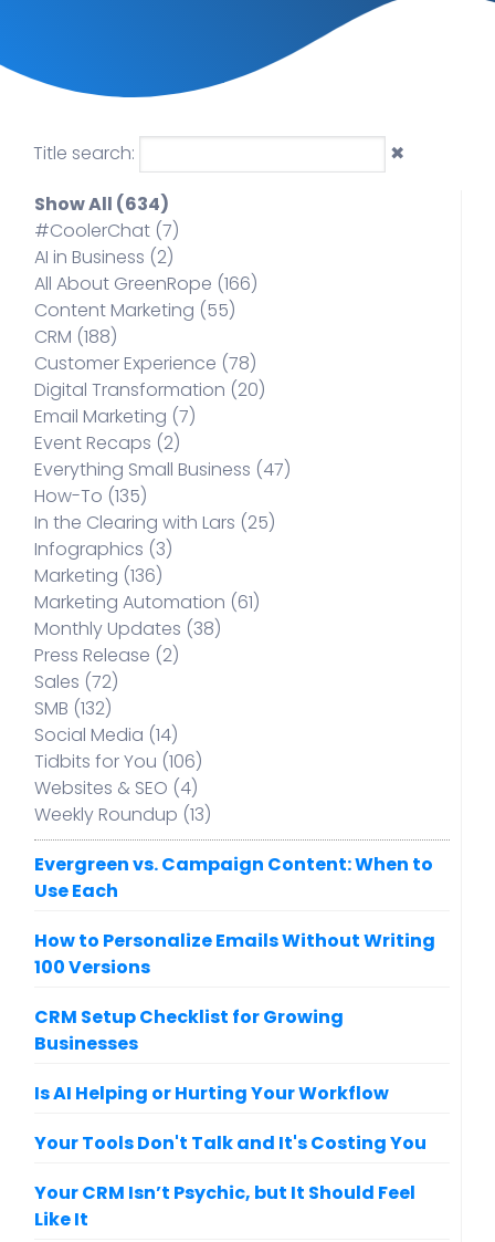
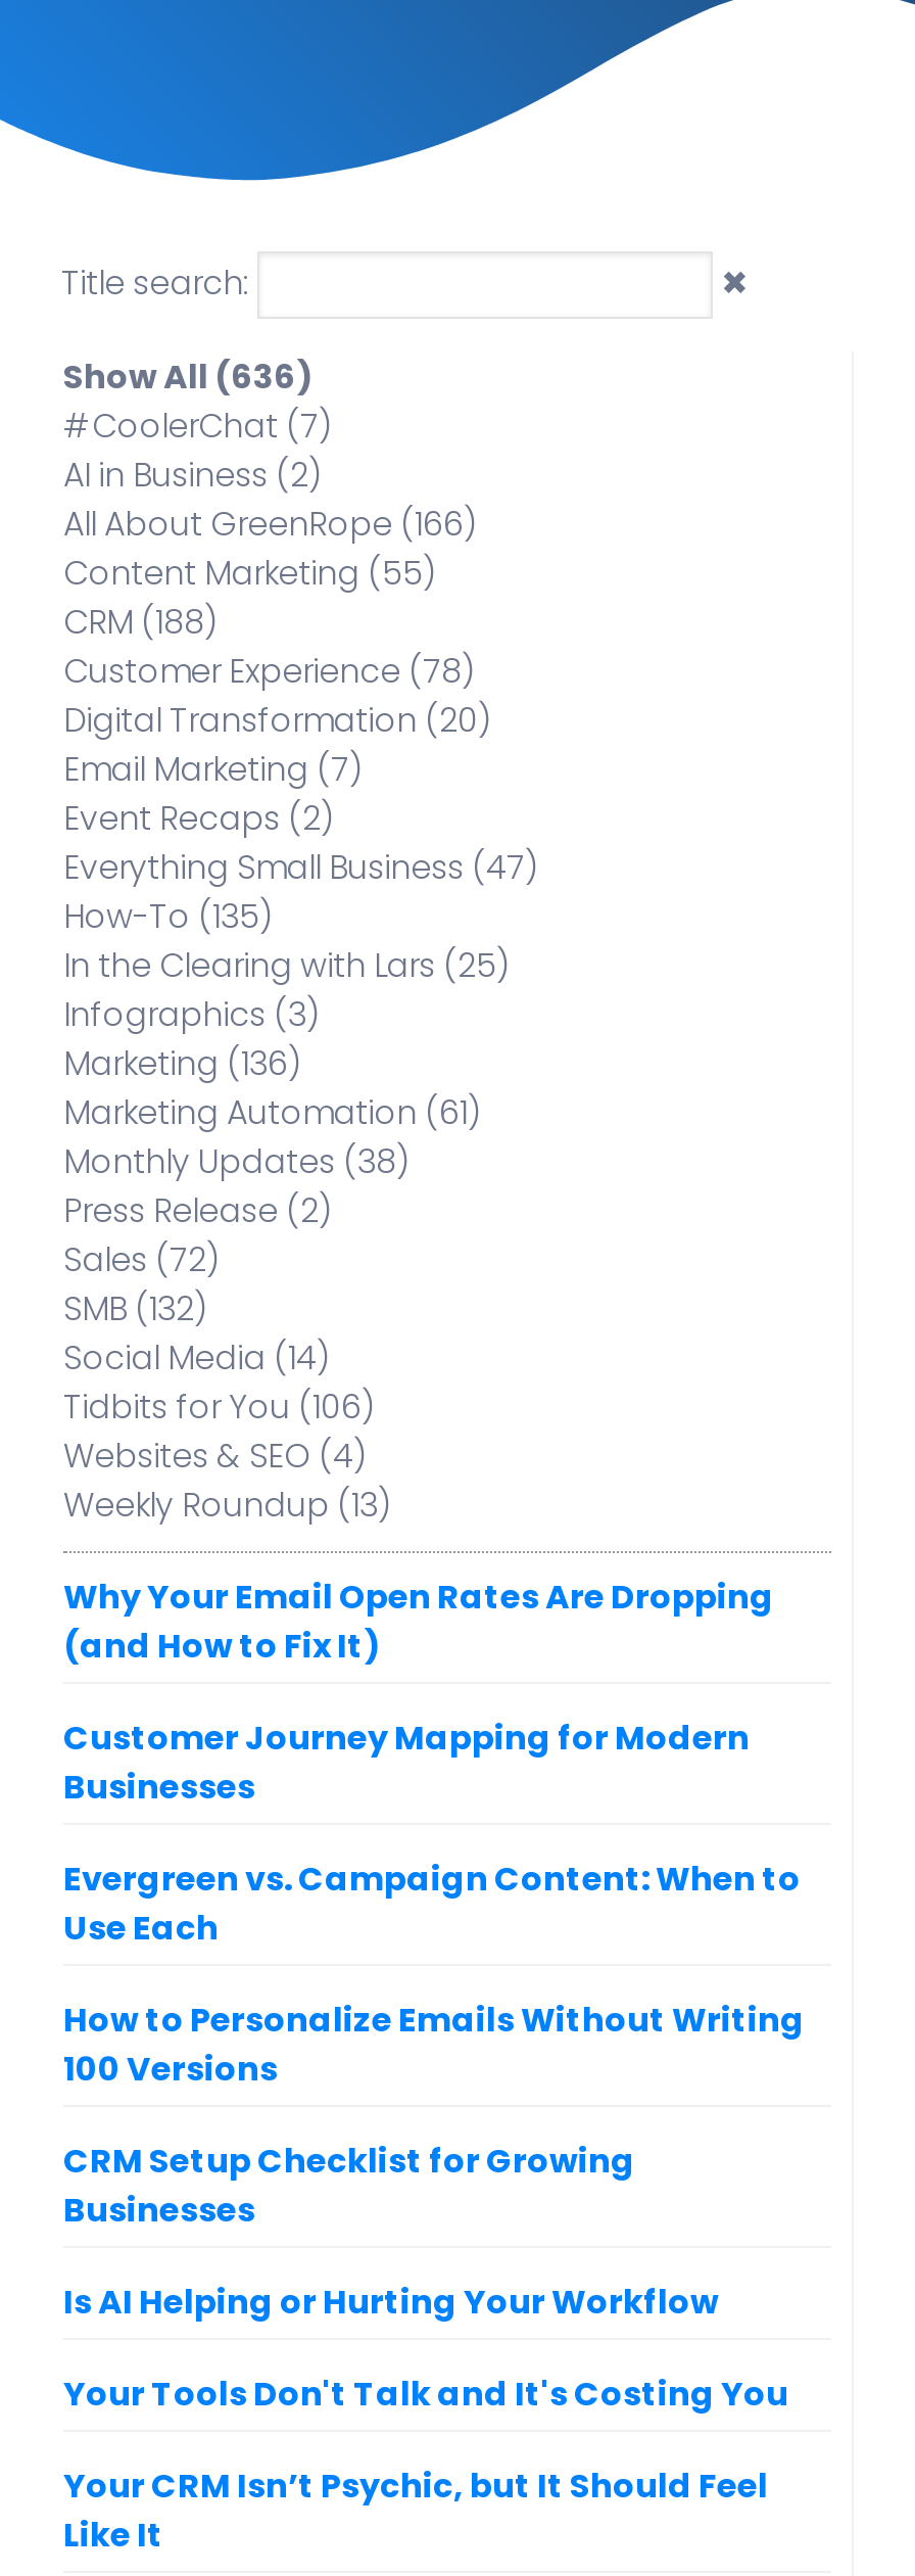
- Show All (634)
+ Show All (636)

+ Why Your Email Open Rates Are Dropping
+ (and How to Fix It)
+ Customer Journey Mapping for Modern
+ Businesses
